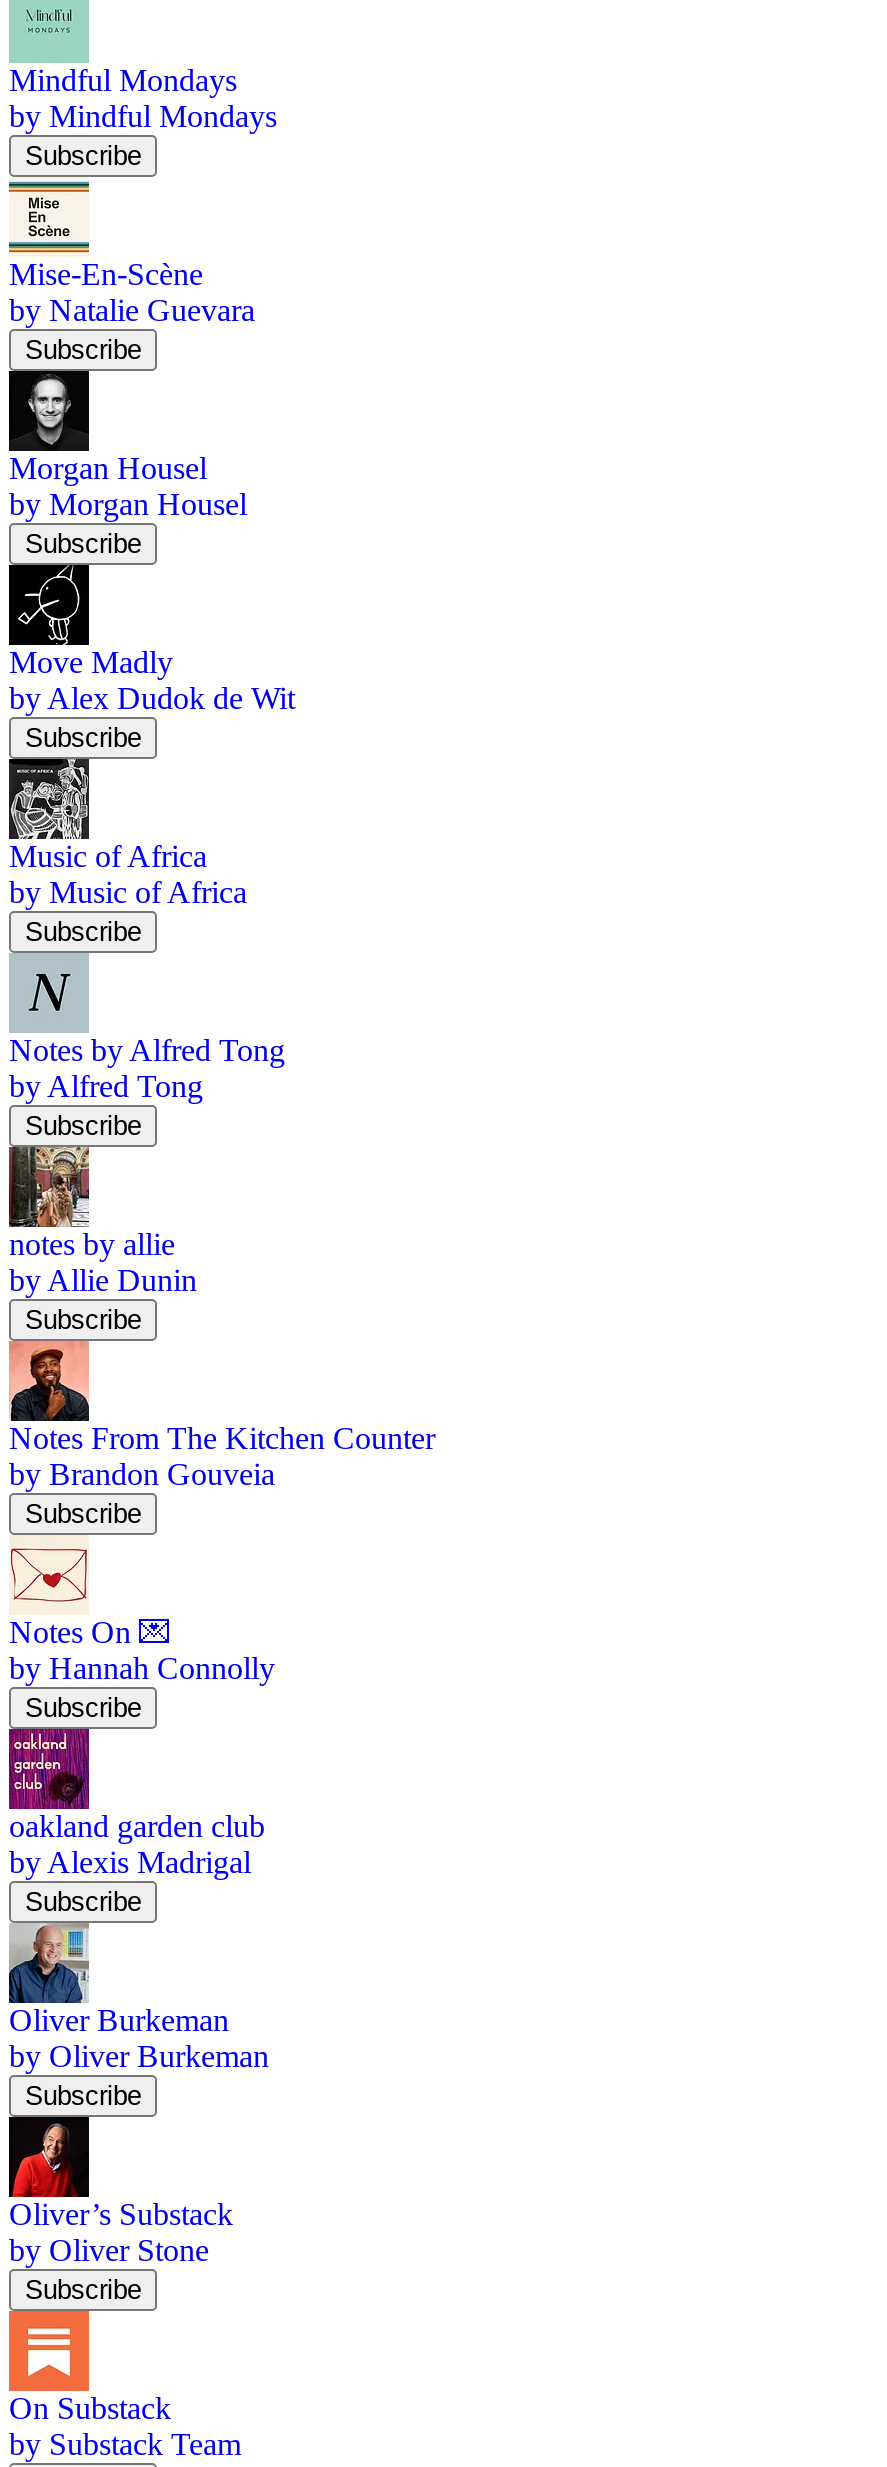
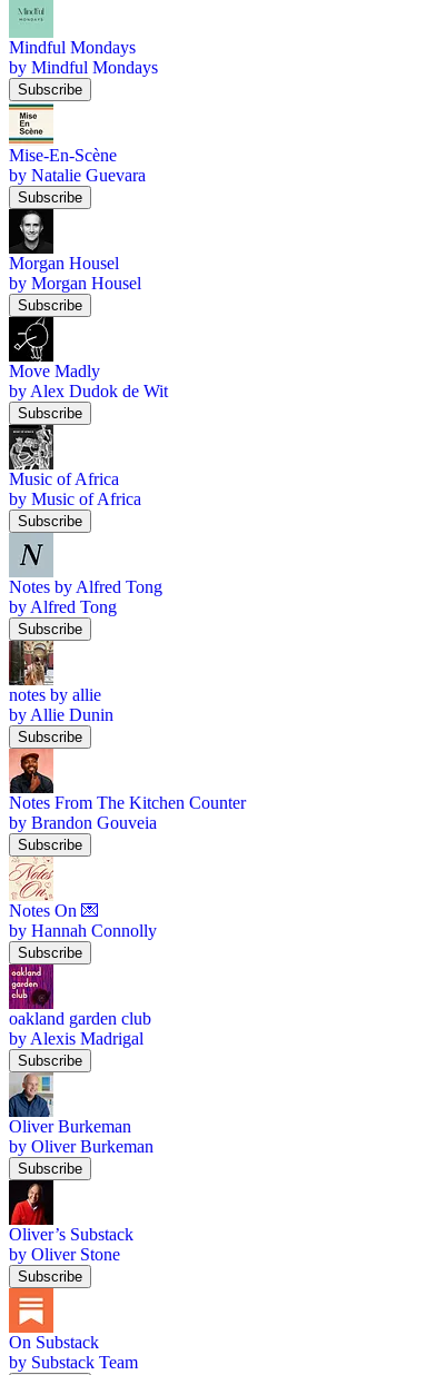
- [image]
+ [image]
